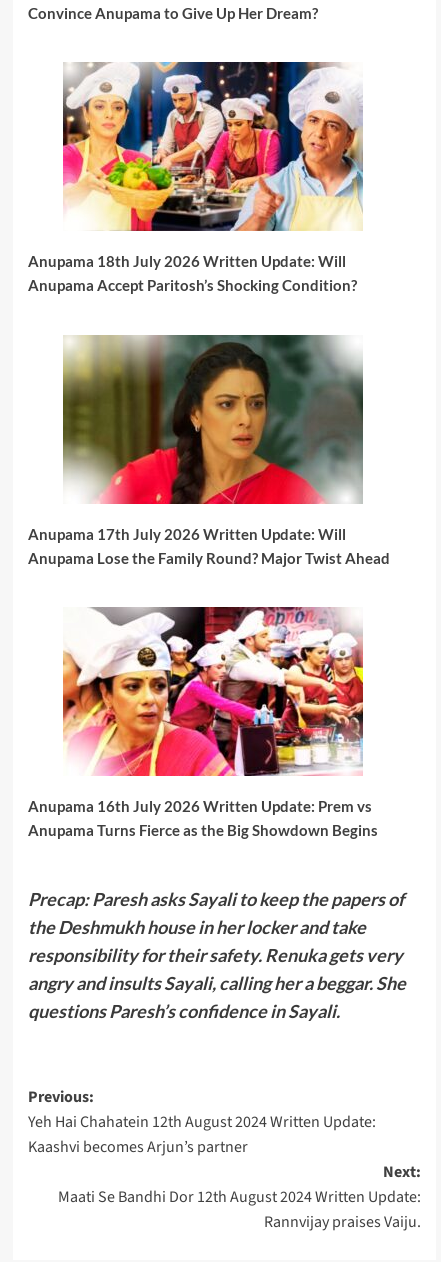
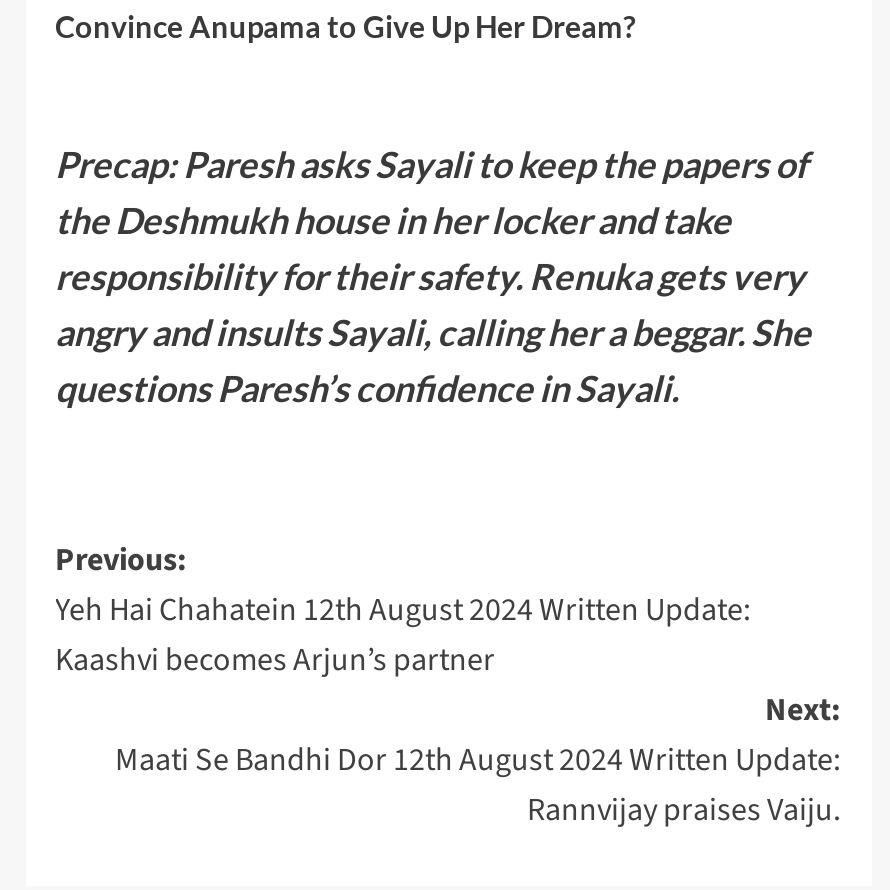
- [image]
- Anupama 18th July 2026 Written Update: Will
- Anupama Accept Paritosh’s Shocking Condition?

- [image]
- Anupama 17th July 2026 Written Update: Will
- Anupama Lose the Family Round? Major Twist Ahead

- [image]
- Anupama 16th July 2026 Written Update: Prem vs
- Anupama Turns Fierce as the Big Showdown Begins
